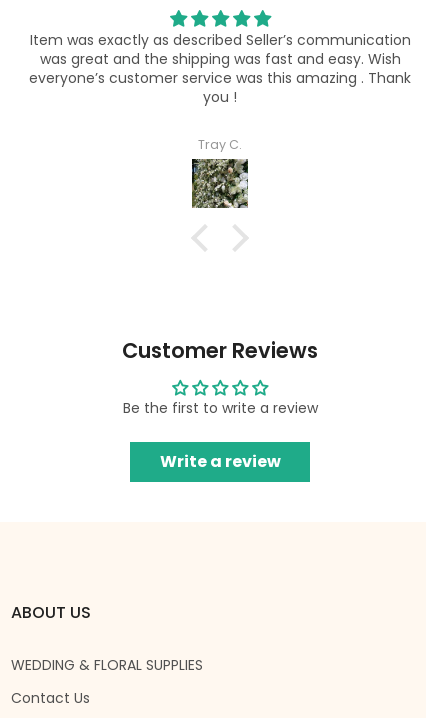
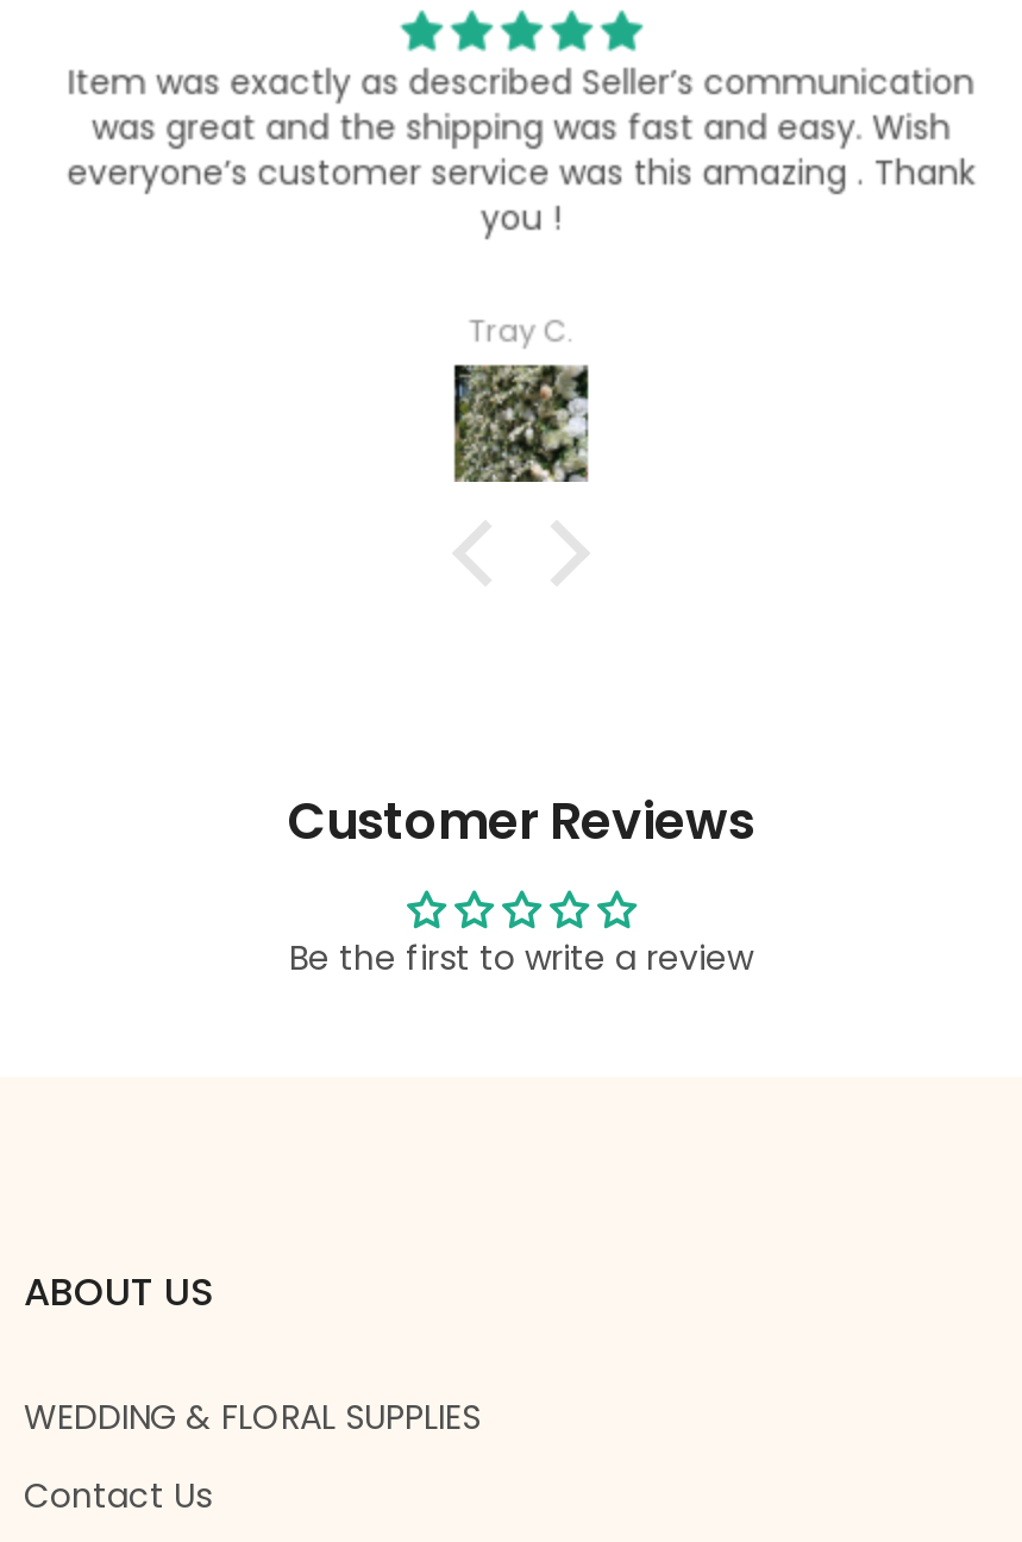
- Write a review
